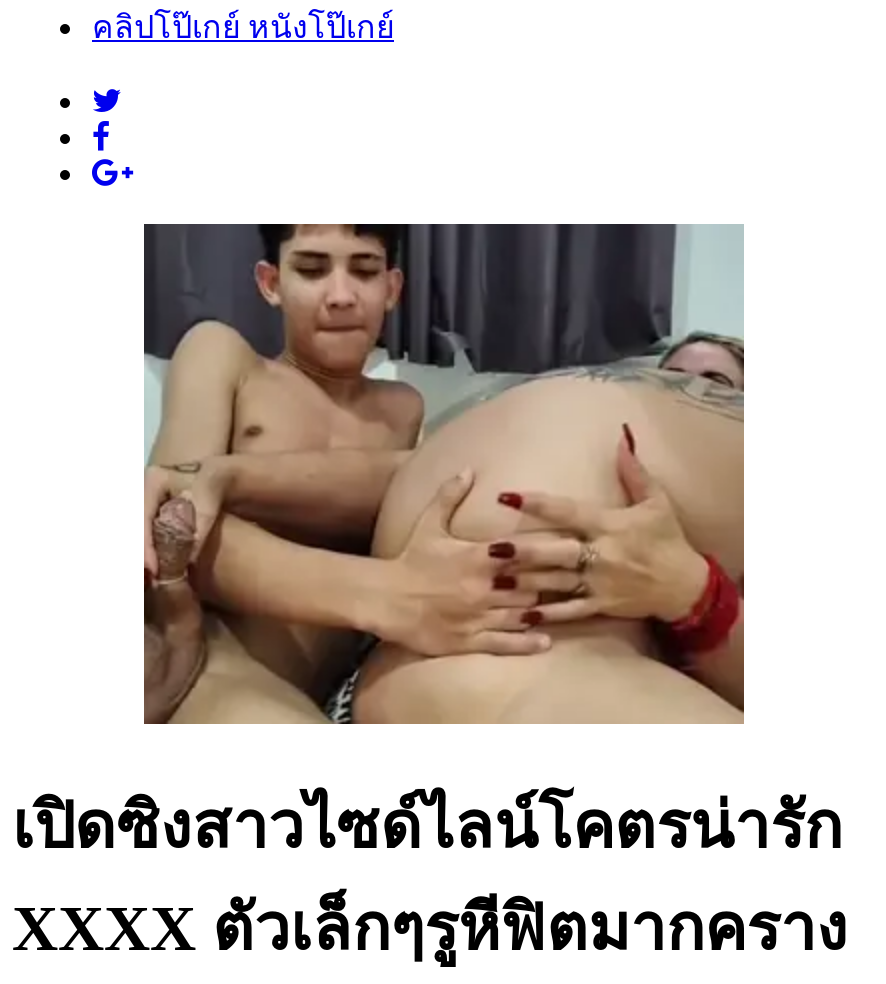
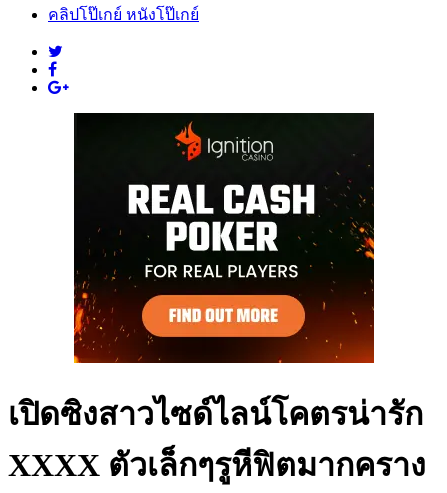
- [image]
+ [image]
